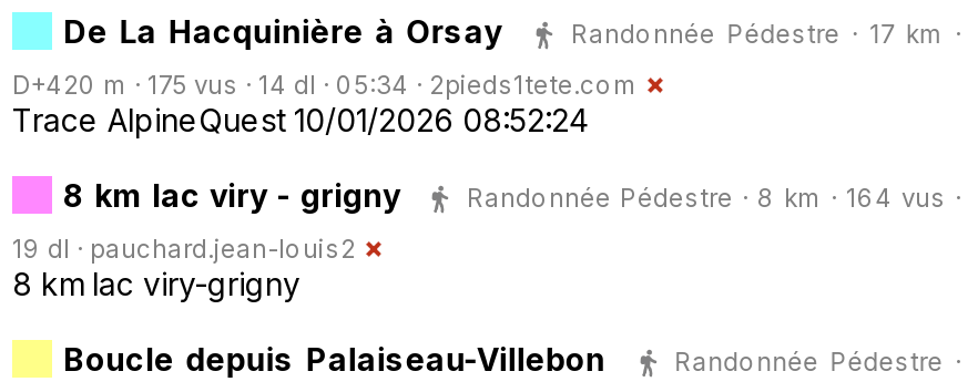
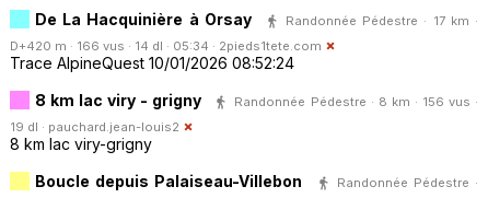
- D+420 m · 175 vus · 14 dl · 05:34 · 2pieds1tete.com
+ D+420 m · 166 vus · 14 dl · 05:34 · 2pieds1tete.com

- Randonnée Pédestre · 8 km · 164 vus ·
+ Randonnée Pédestre · 8 km · 156 vus ·
